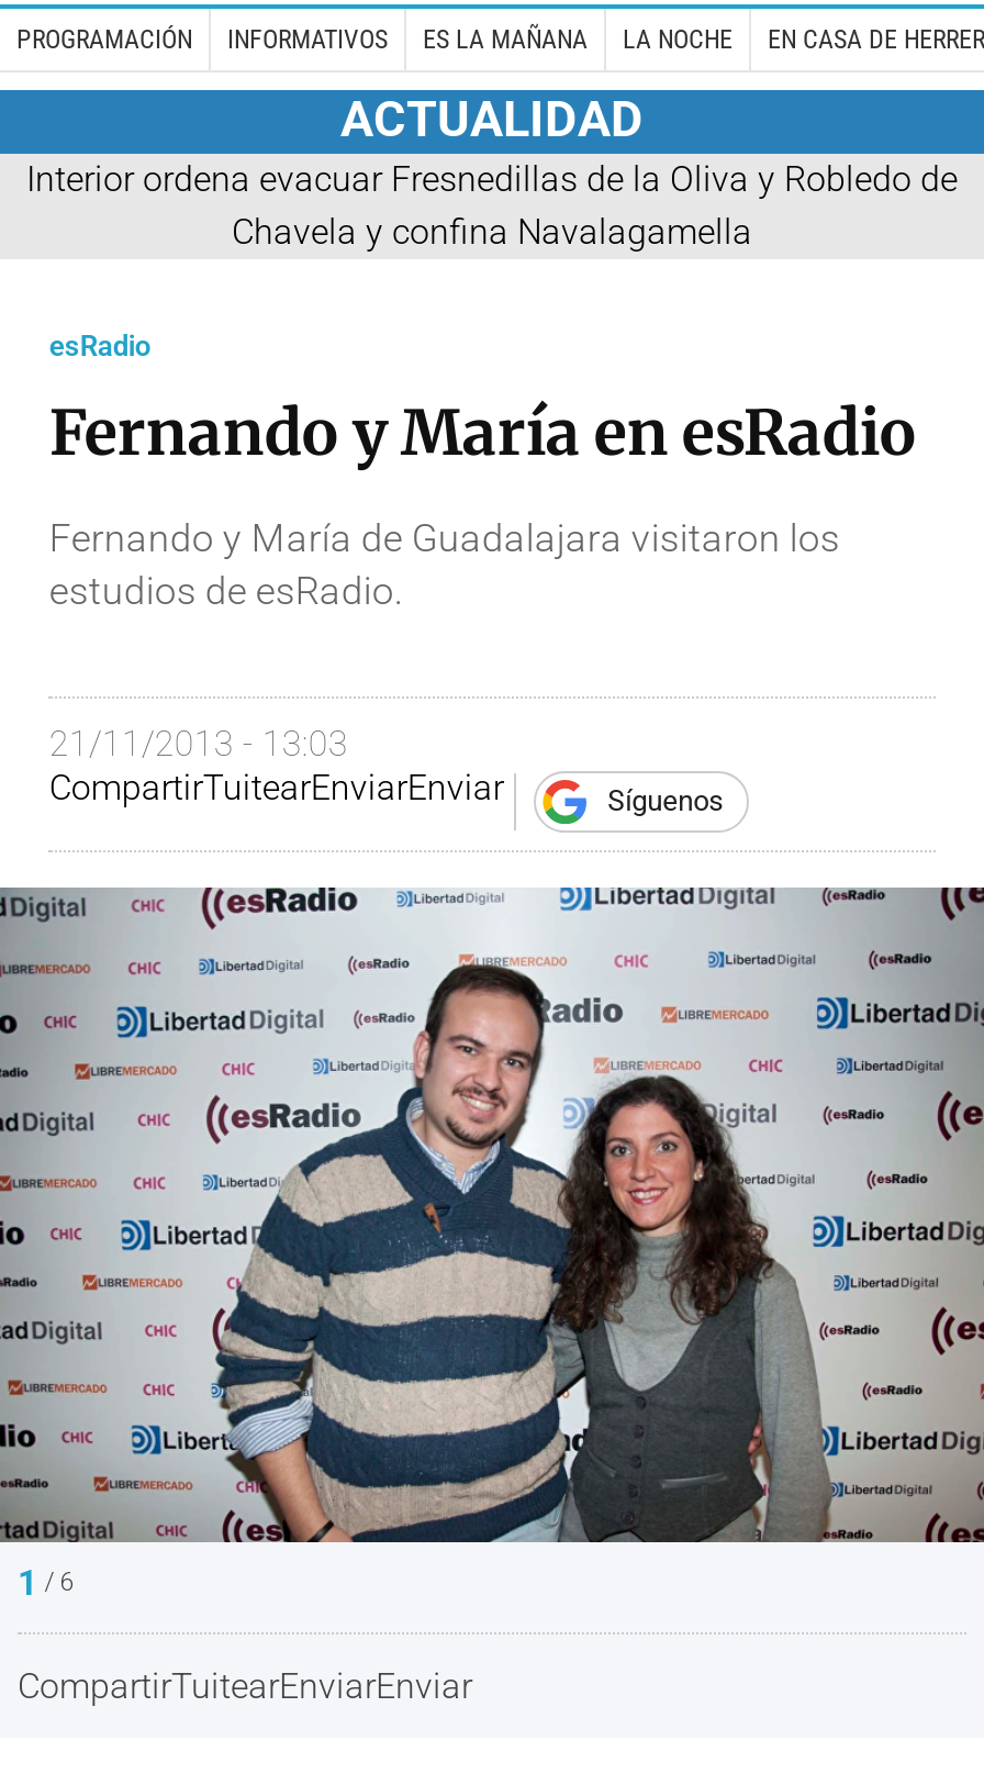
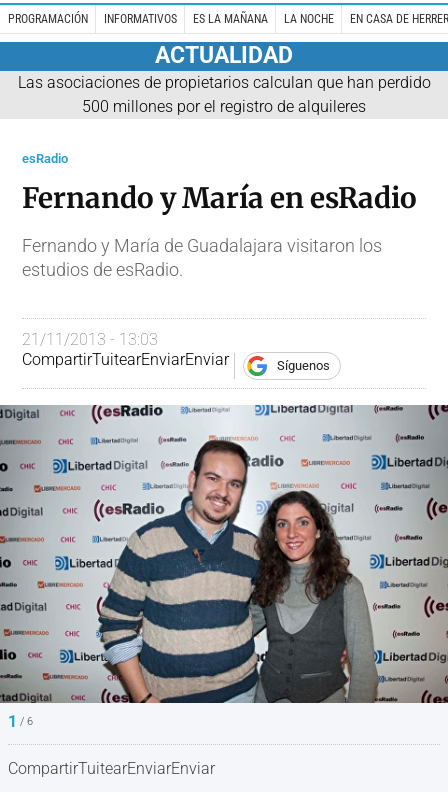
- Interior ordena evacuar Fresnedillas de la Oliva y Robledo de
- Chavela y confina Navalagamella
+ Las asociaciones de propietarios calculan que han perdido
+ 500 millones por el registro de alquileres
